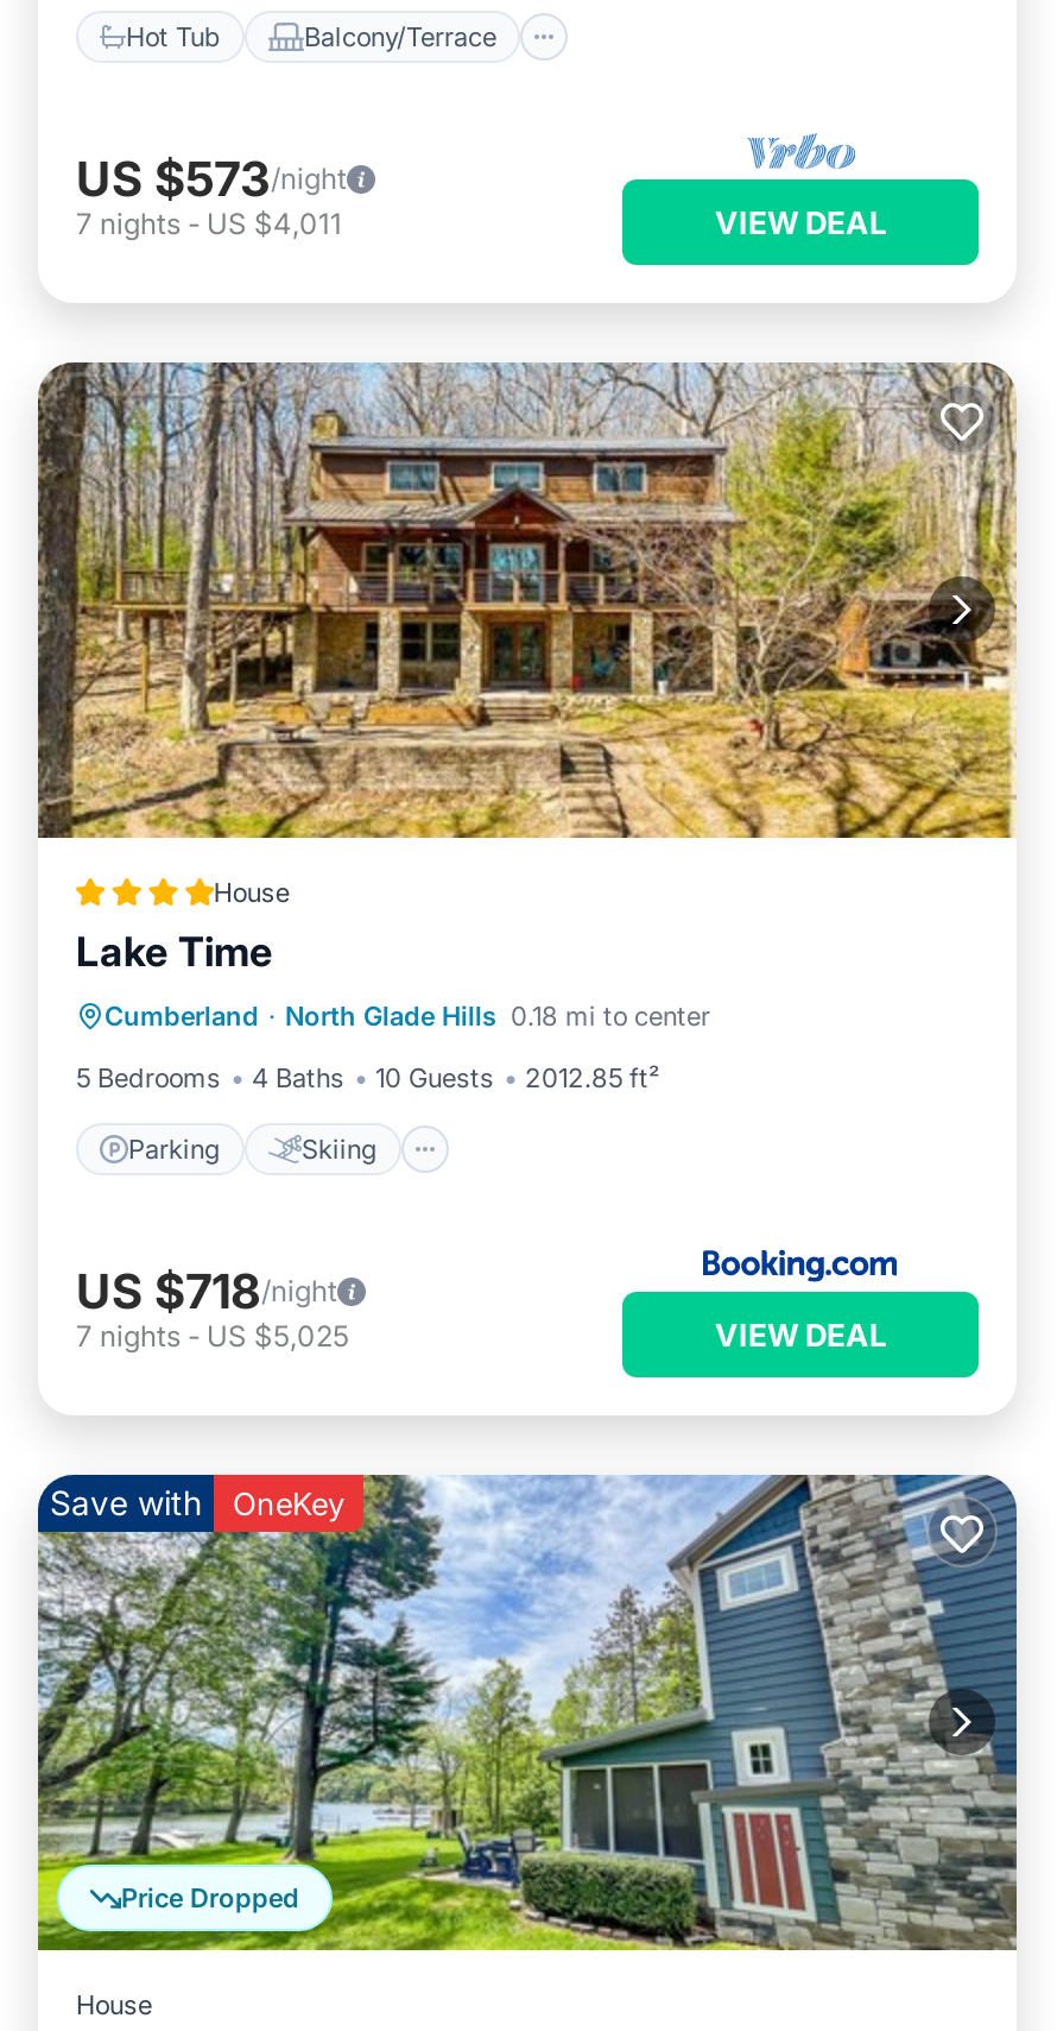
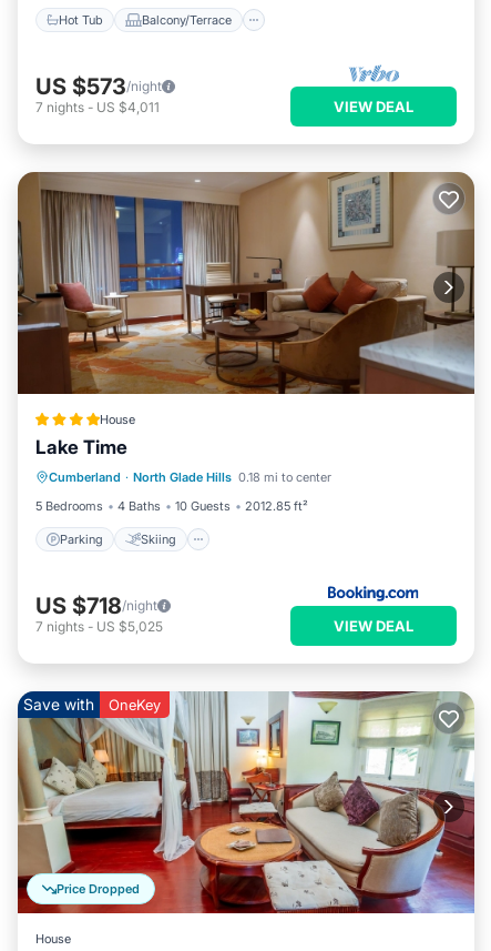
- [image]
+ [image]

- [image]
+ [image]
